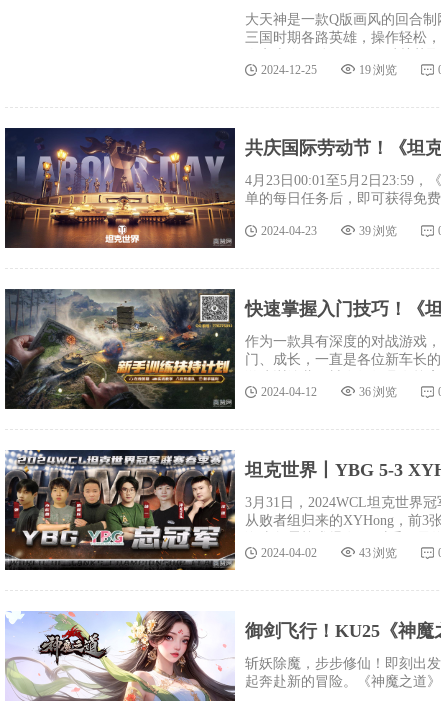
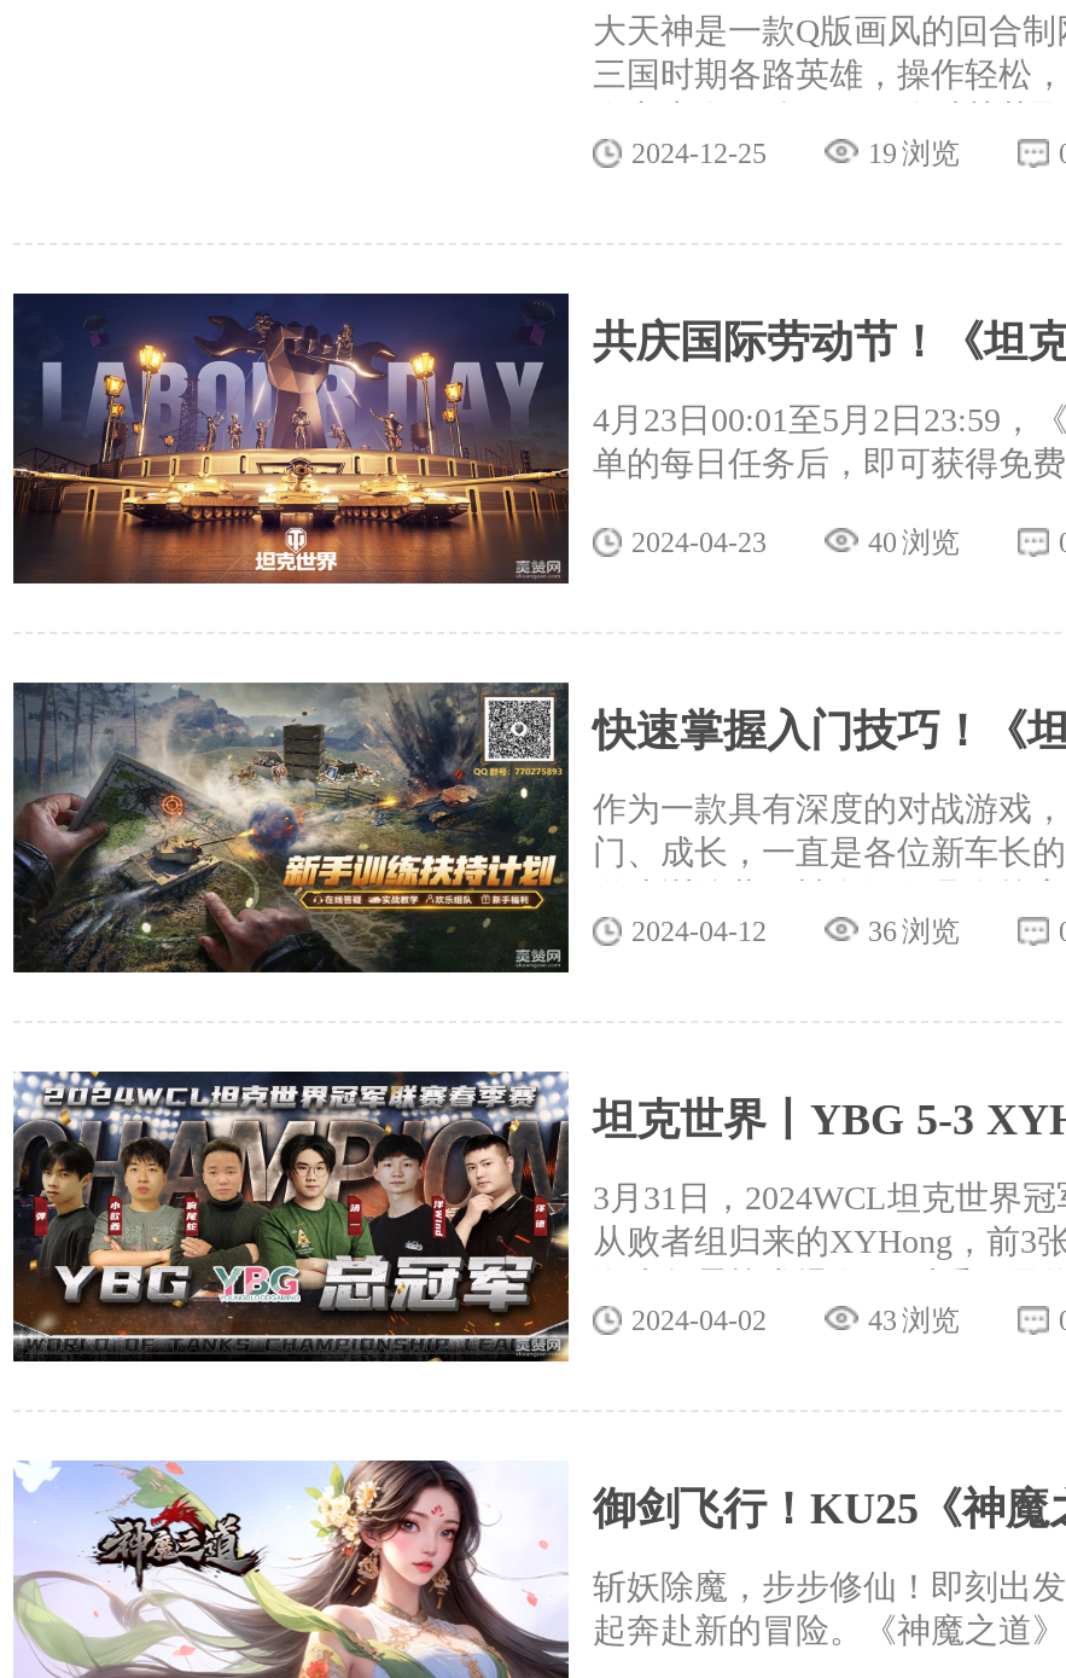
- 39 浏览
+ 40 浏览
